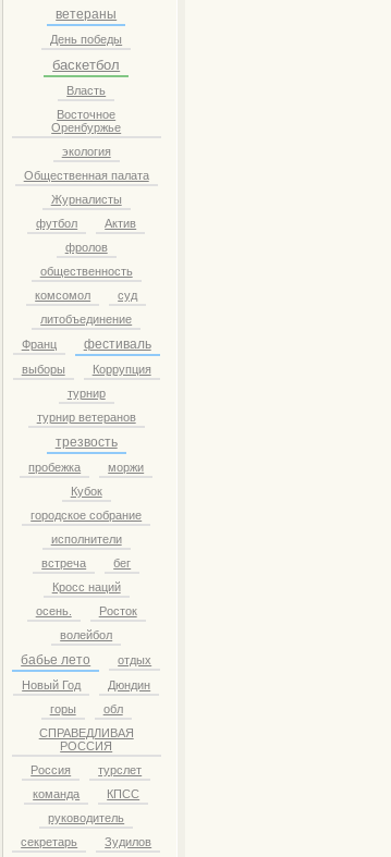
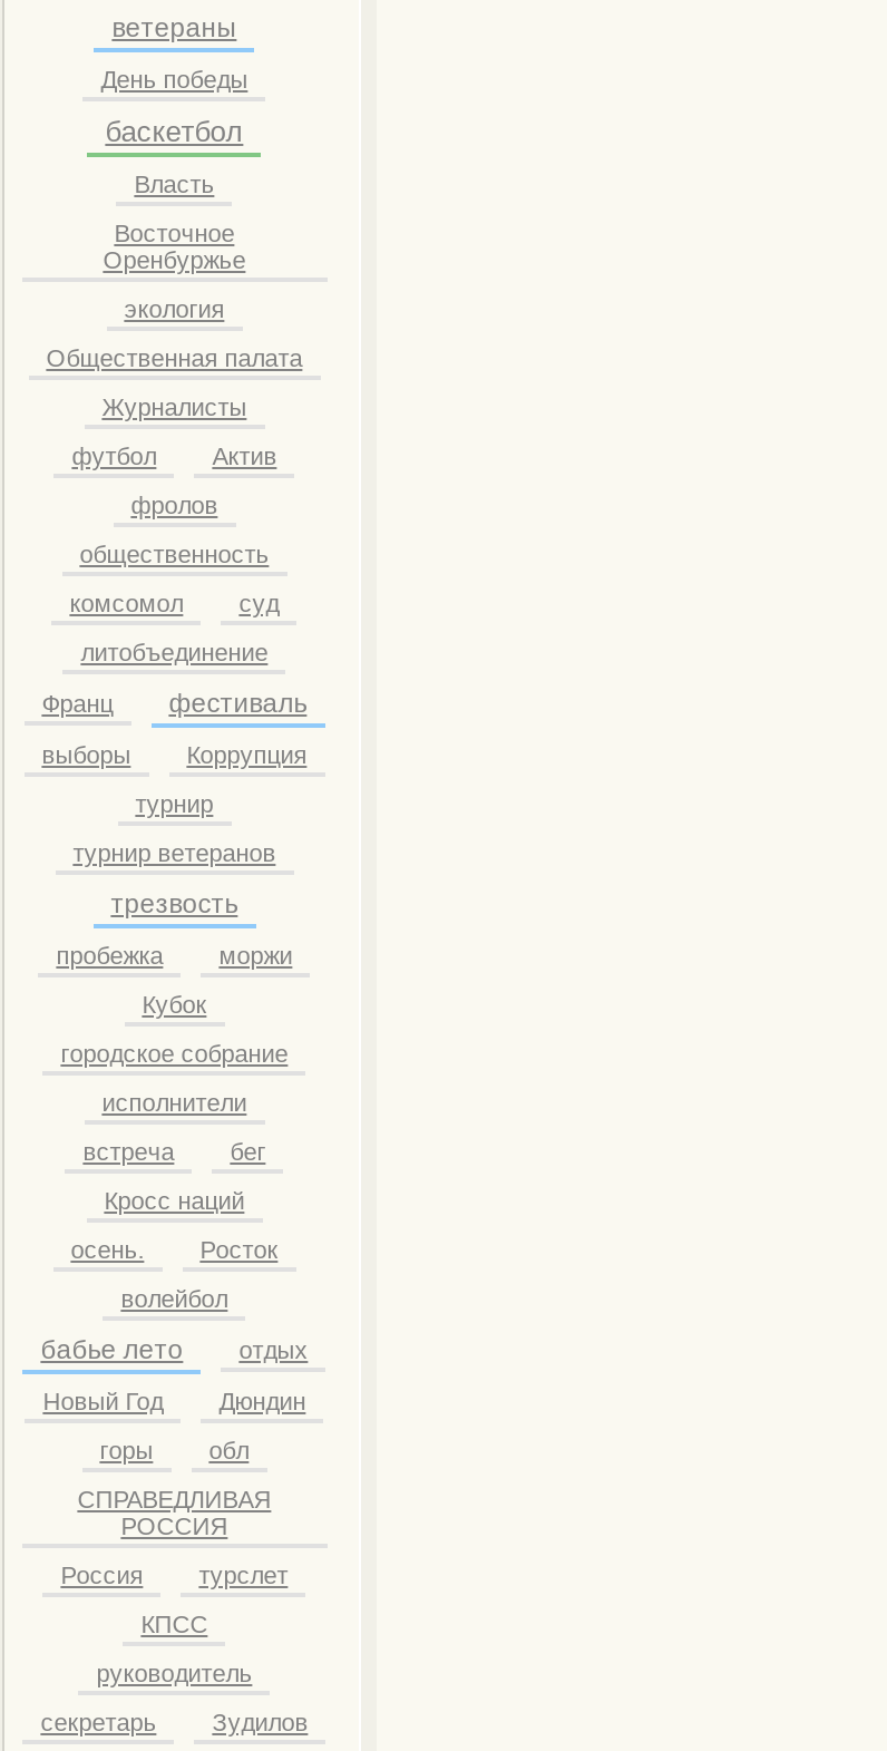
- команда
